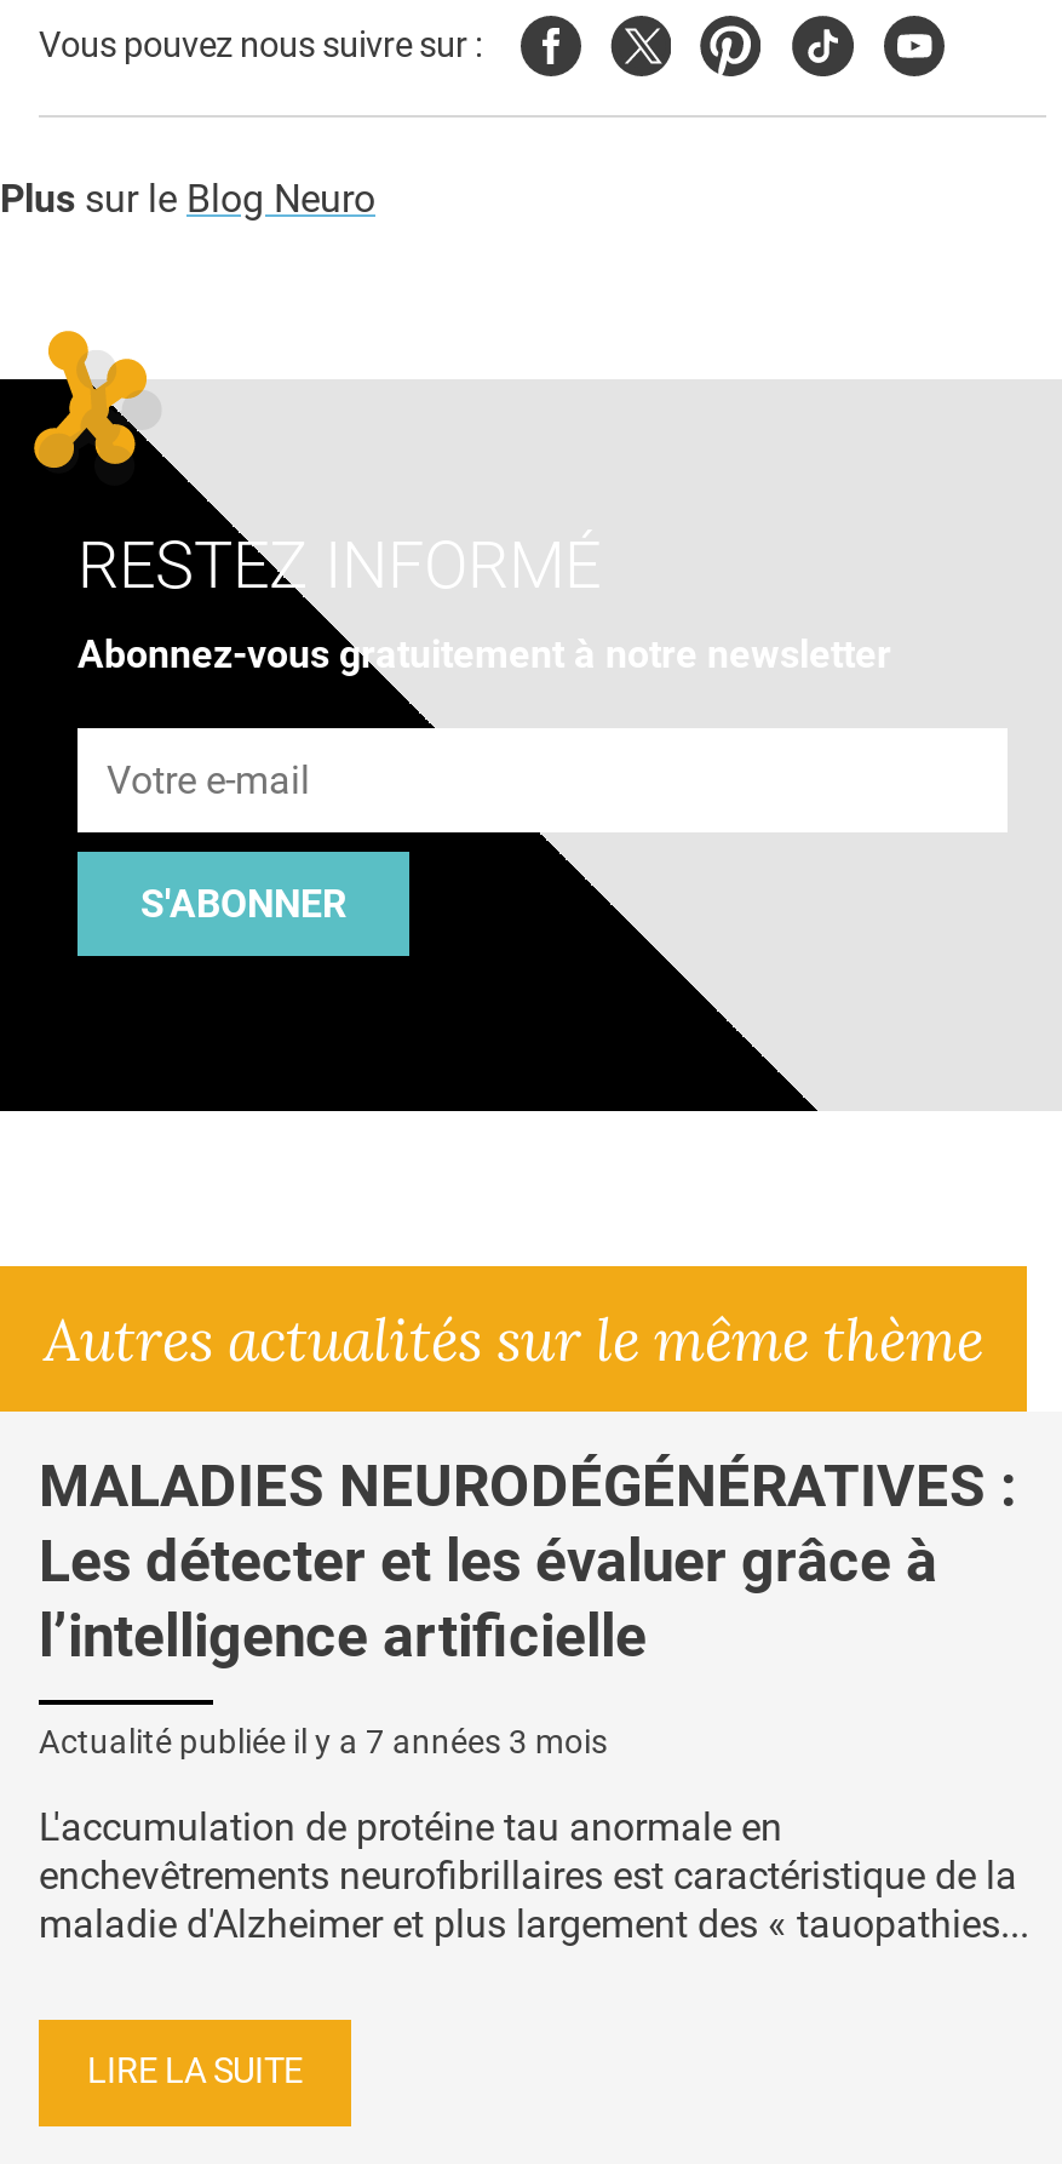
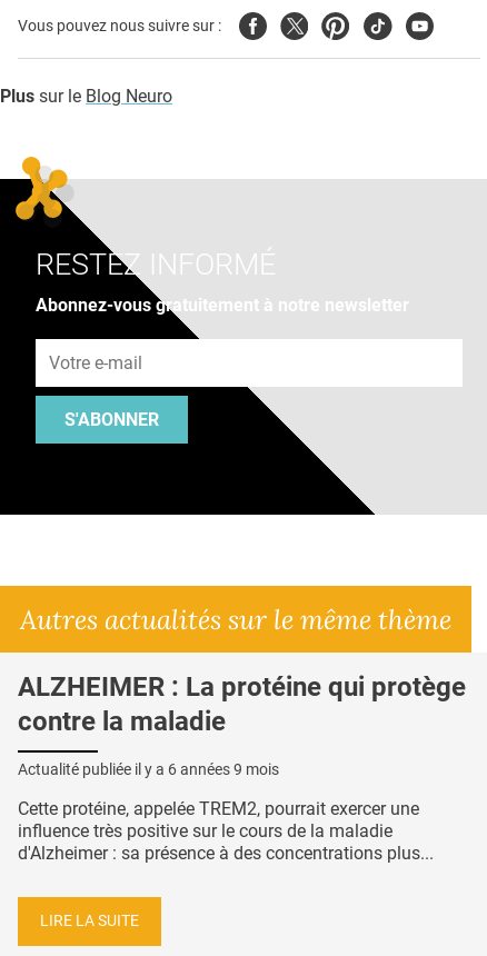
- MALADIES NEURODÉGÉNÉRATIVES :
- Les détecter et les évaluer grâce à
- l’intelligence artificielle
+ ALZHEIMER : La protéine qui protège
+ contre la maladie

- Actualité publiée il y a 7 années 3 mois
+ Actualité publiée il y a 6 années 9 mois

- L'accumulation de protéine tau anormale en
- enchevêtrements neurofibrillaires est caractéristique de la
- maladie d'Alzheimer et plus largement des « tauopathies...
+ Cette protéine, appelée TREM2, pourrait exercer une
+ influence très positive sur le cours de la maladie
+ d'Alzheimer : sa présence à des concentrations plus...
